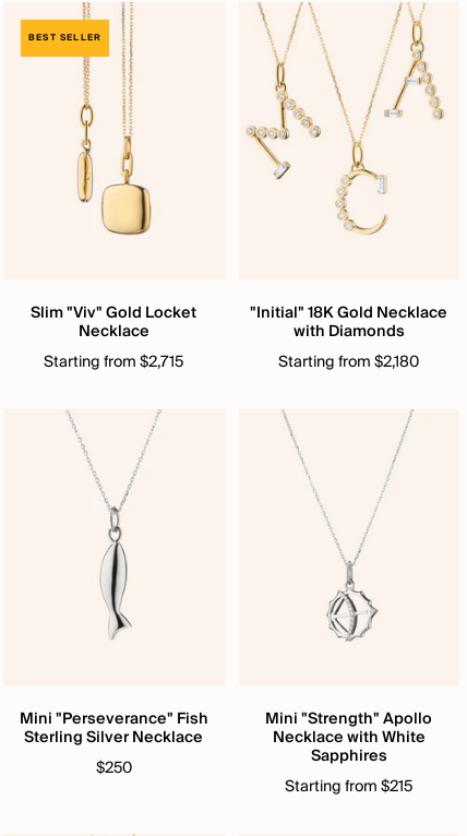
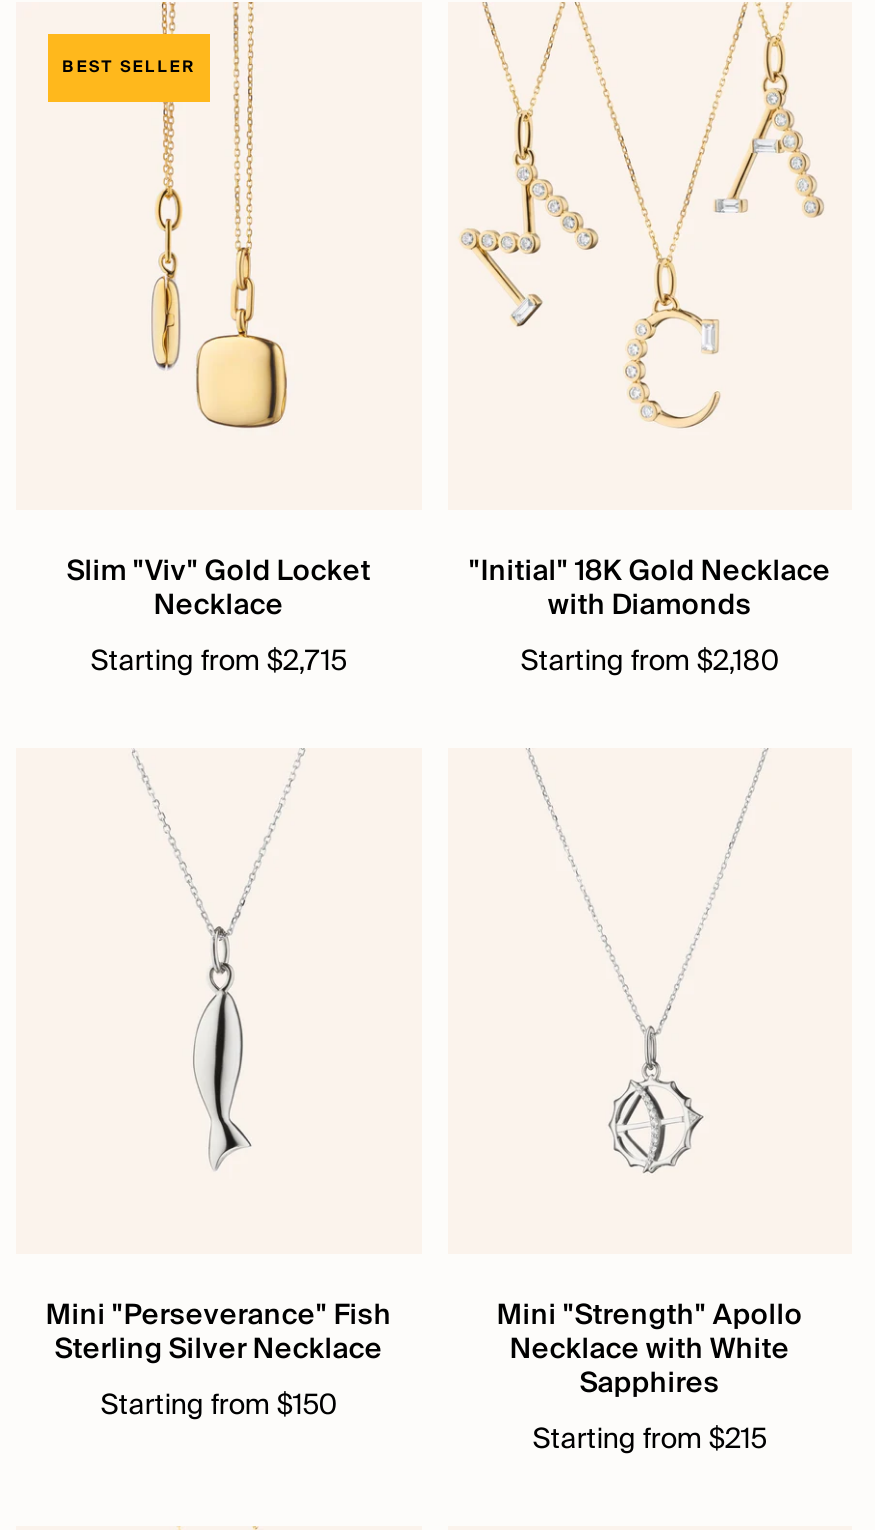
- $250
+ Starting from $150
